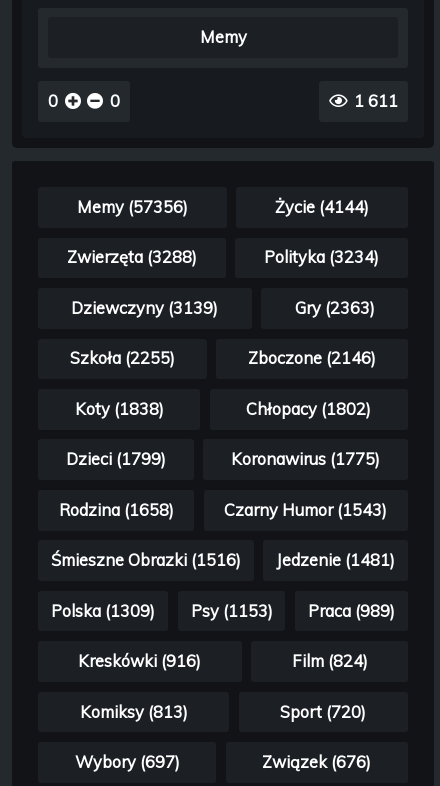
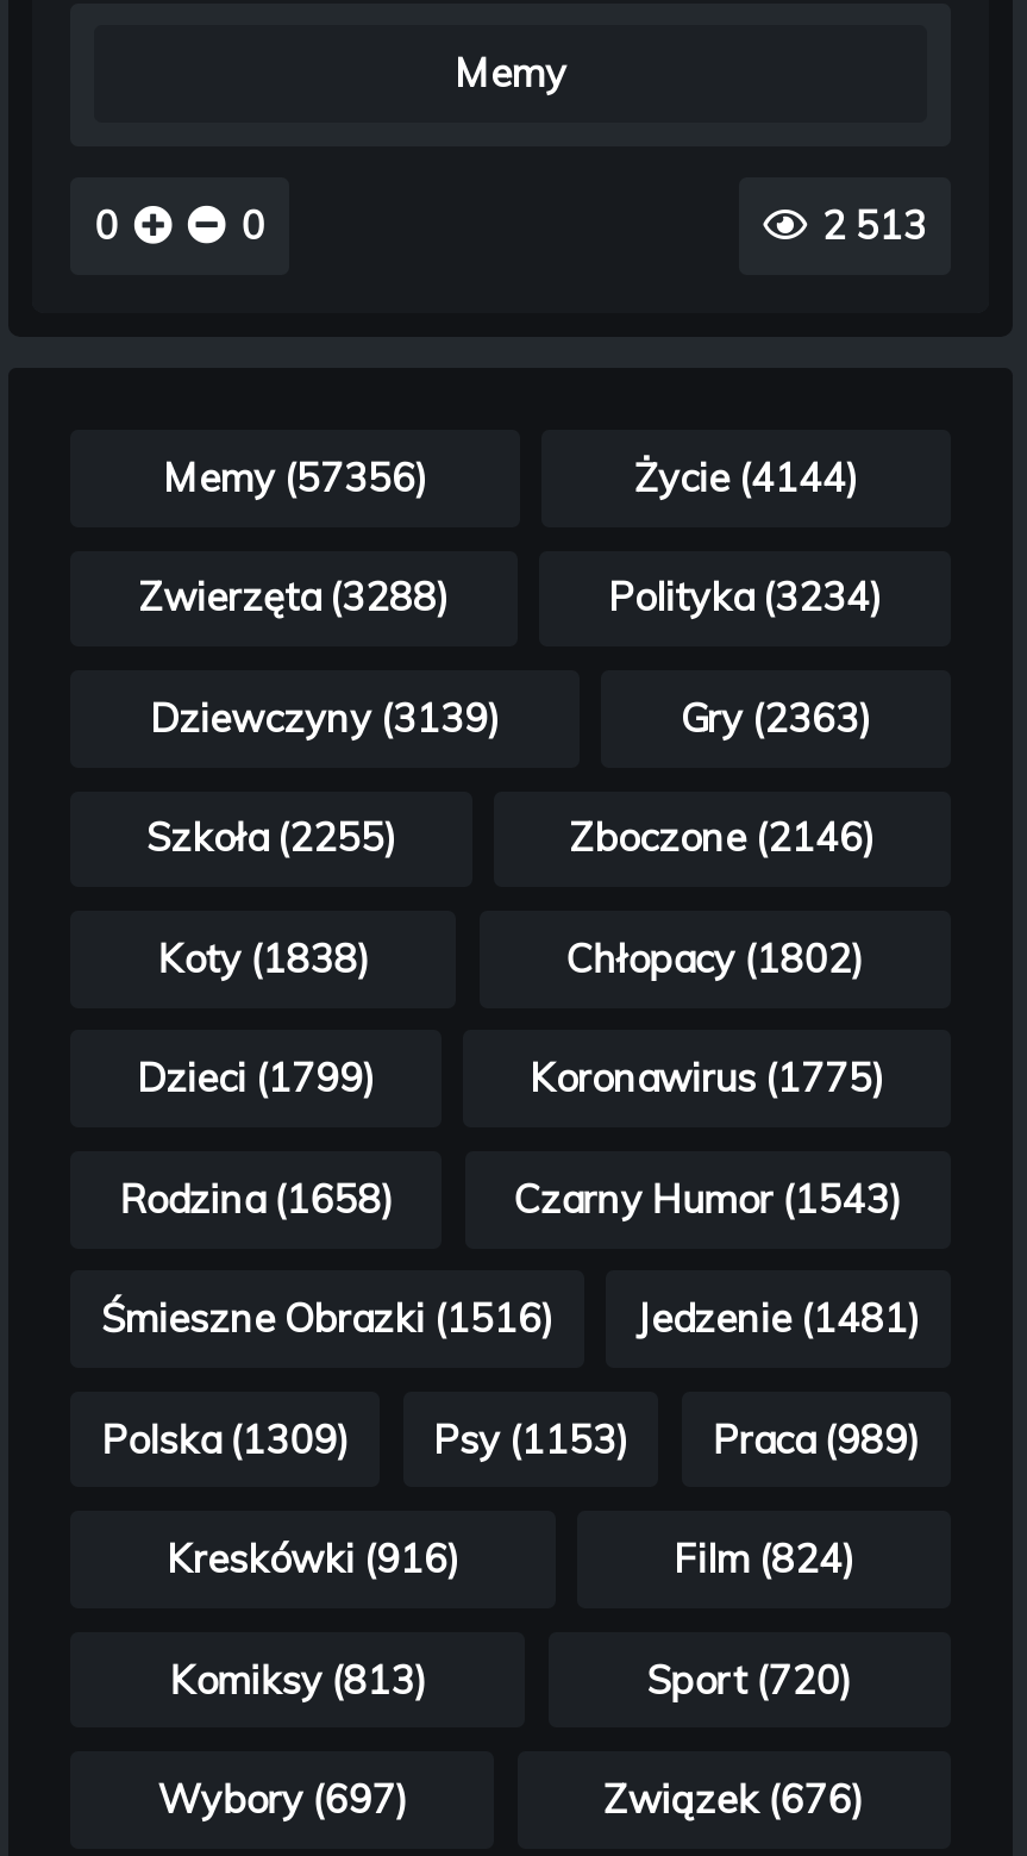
- 1 611
+ 2 513
